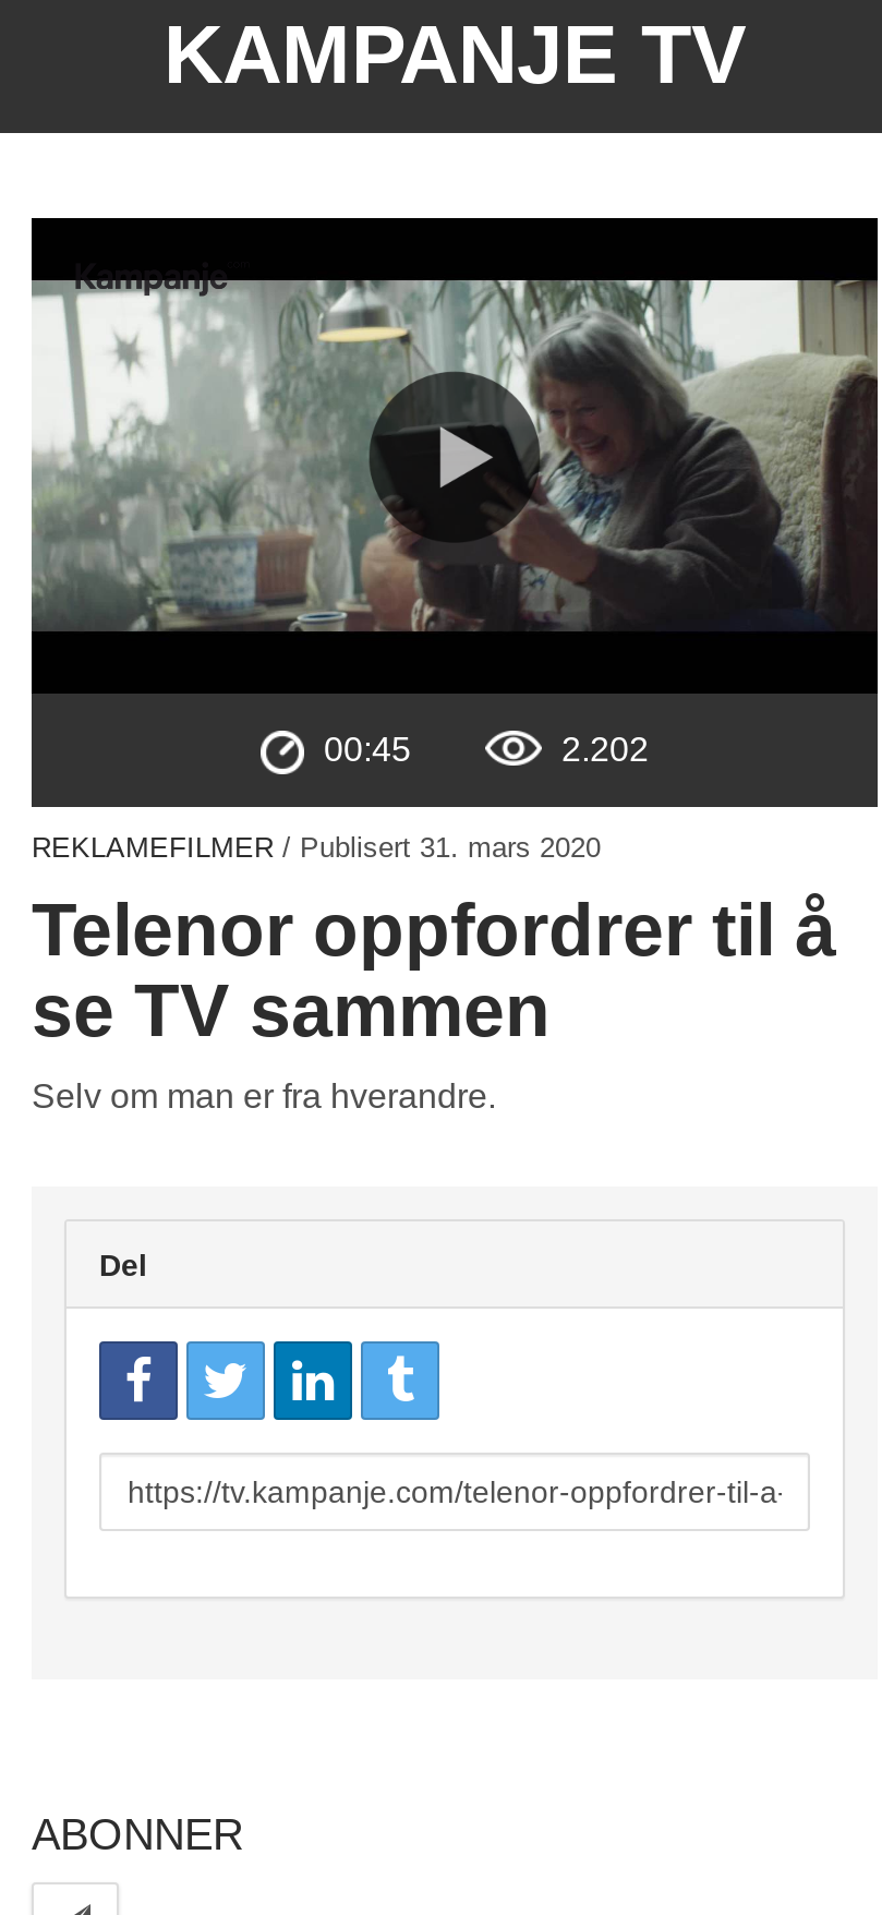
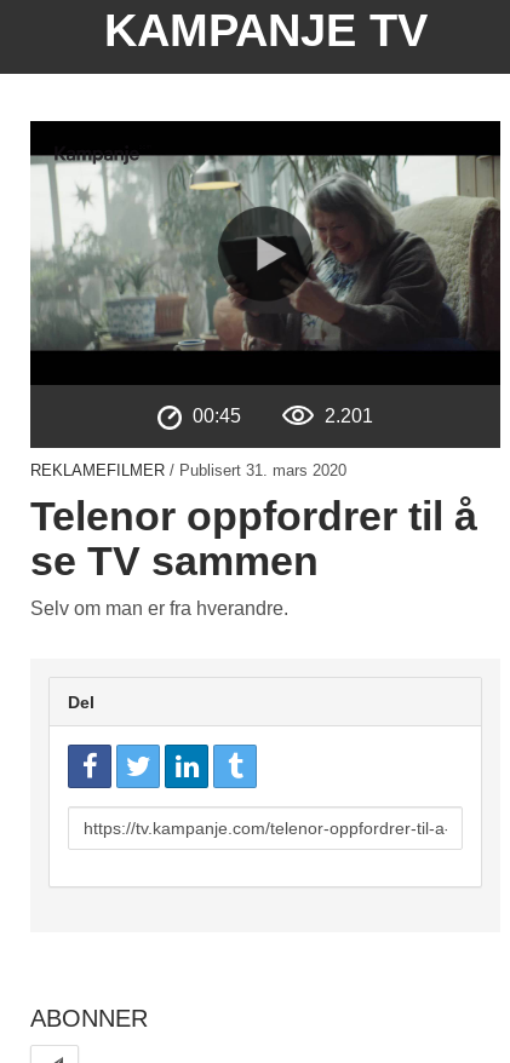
- 2.202
+ 2.201
